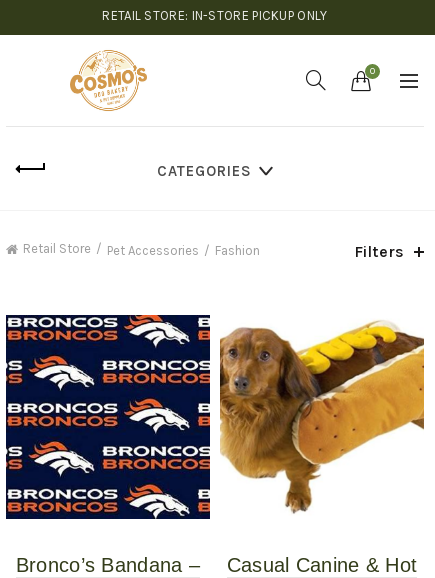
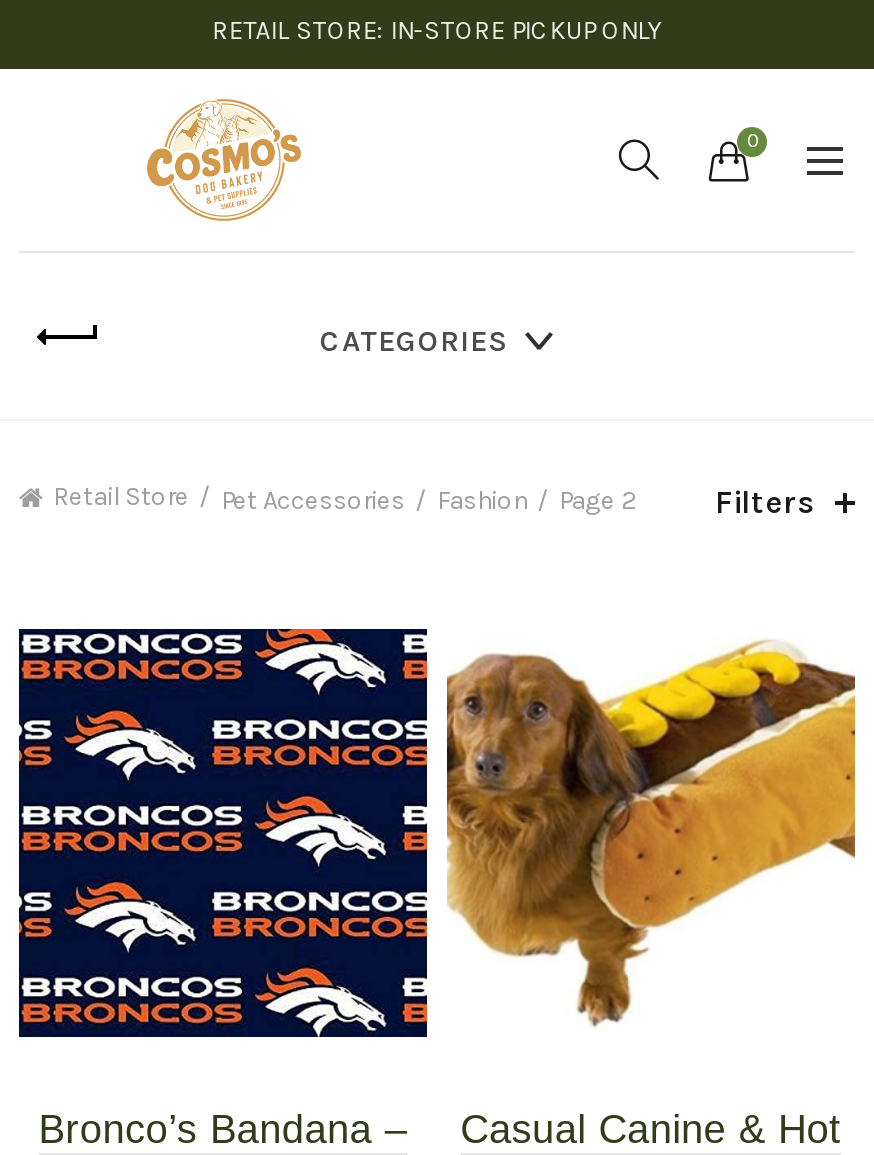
+ Page 2
